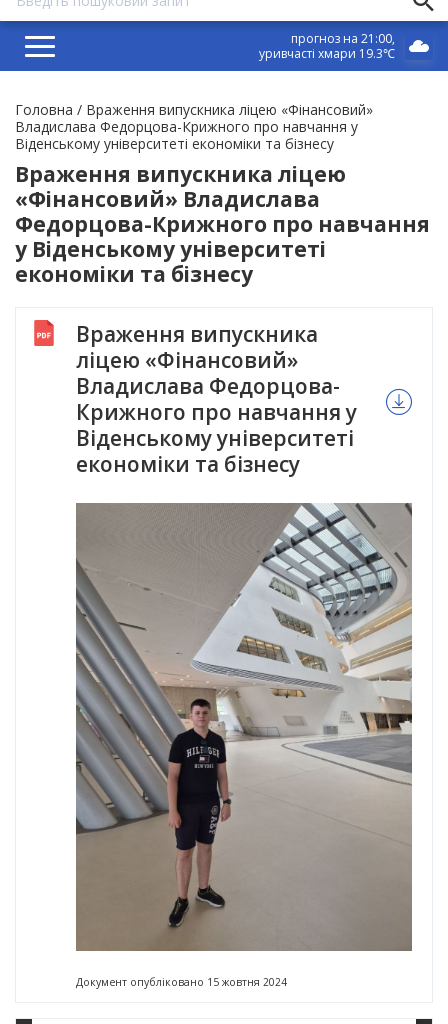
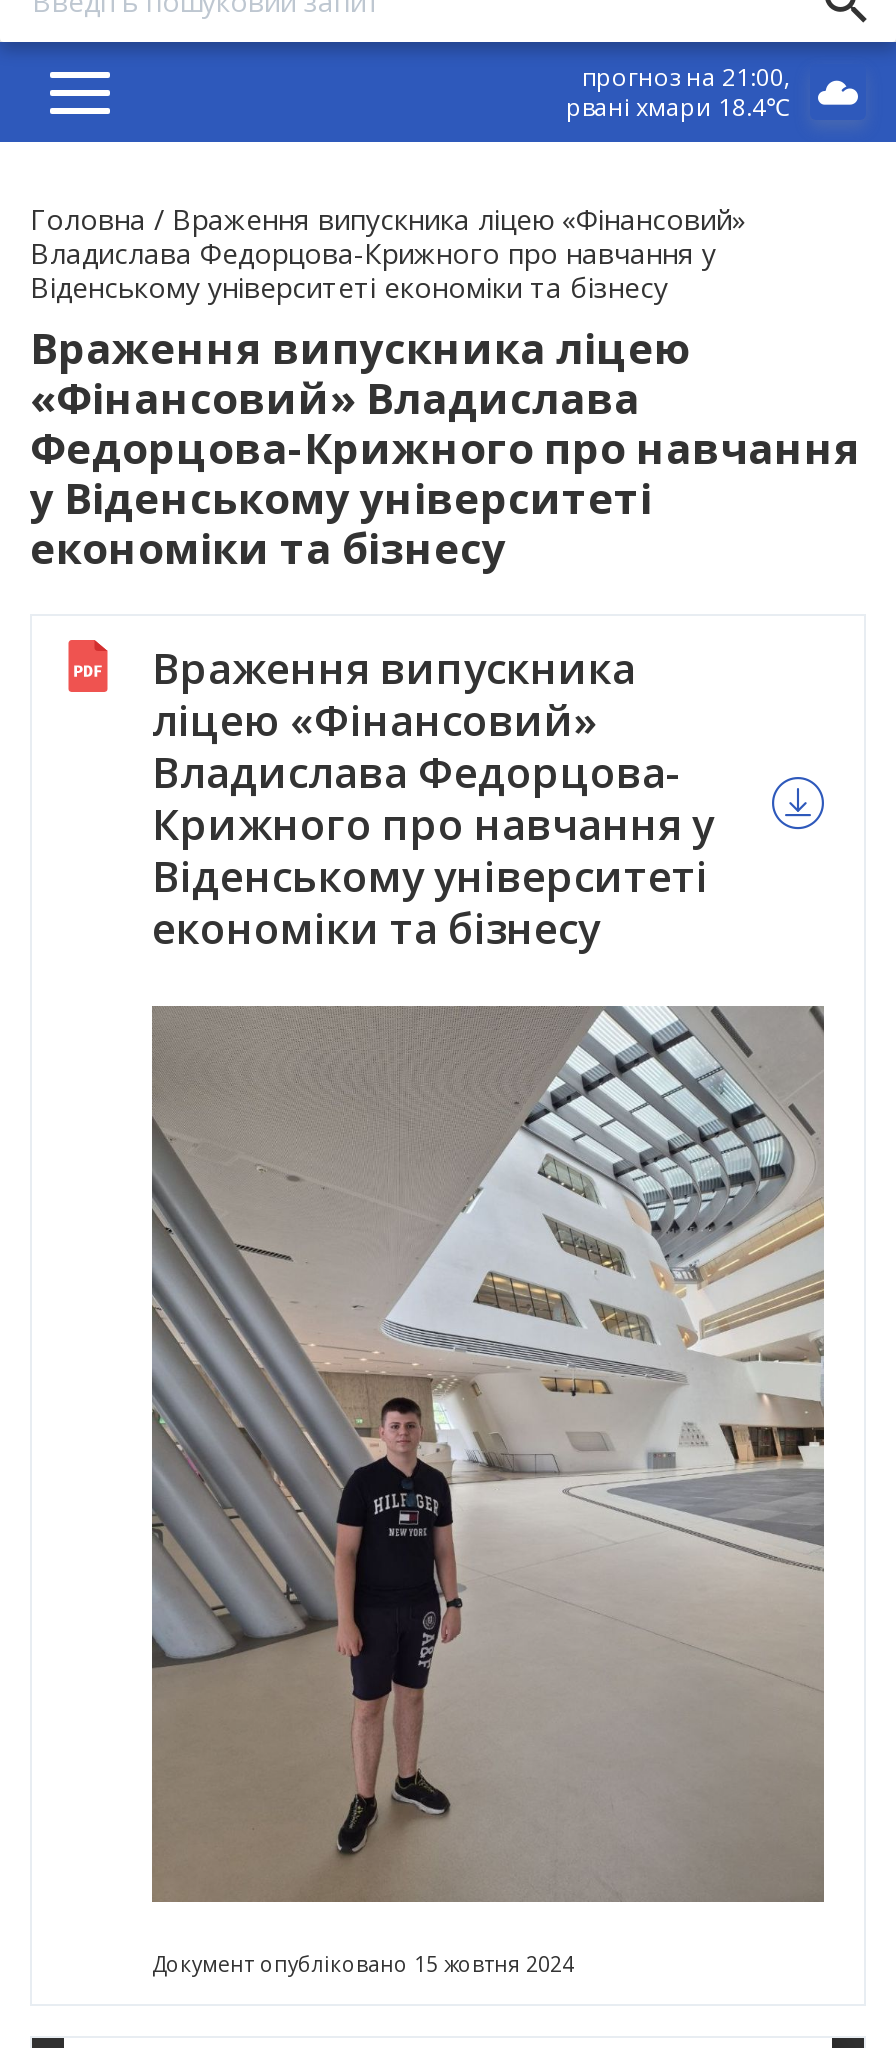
- уривчасті хмари 19.3℃
+ рвані хмари 18.4℃
